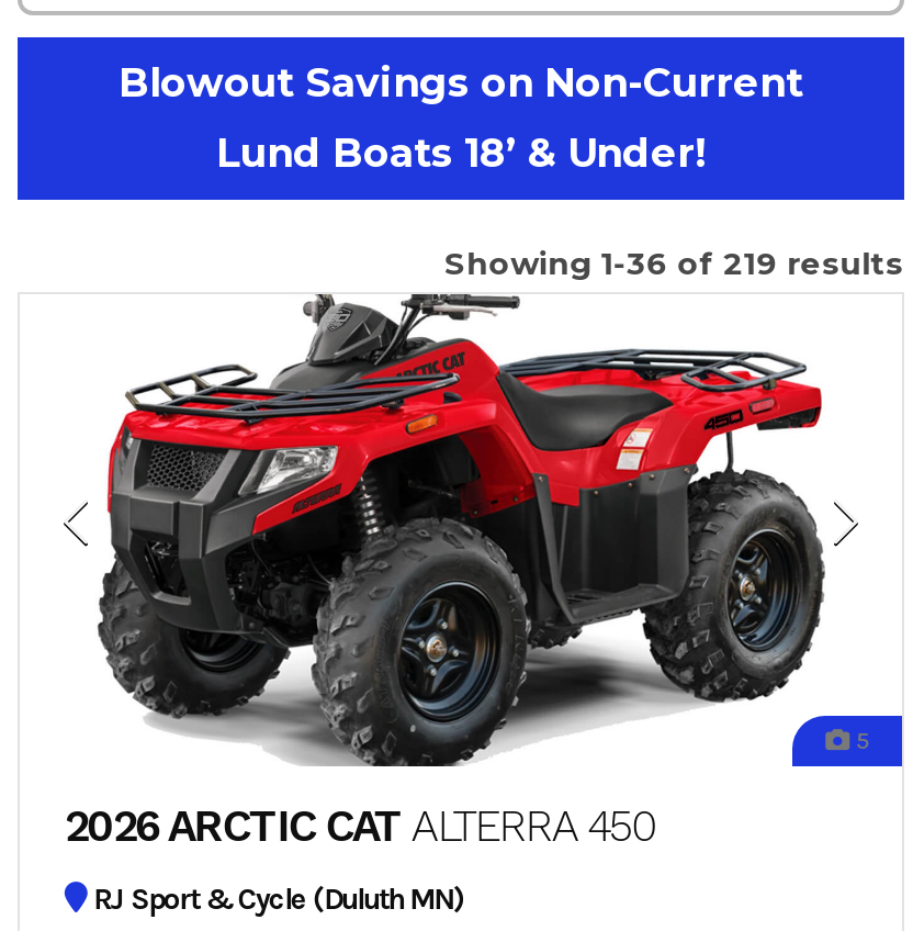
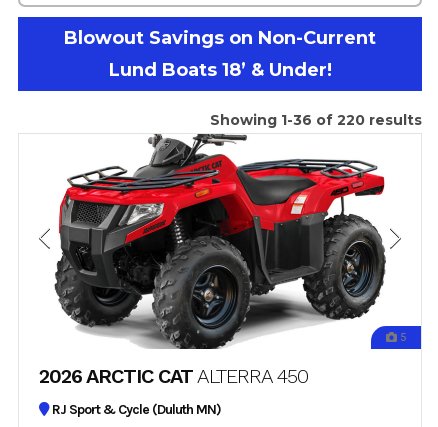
- Showing 1-36 of 219 results
+ Showing 1-36 of 220 results
